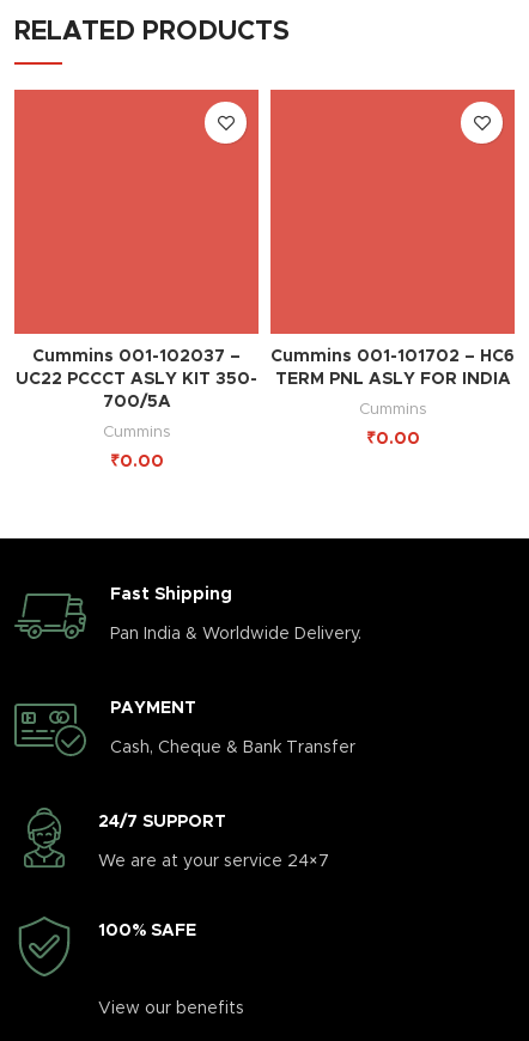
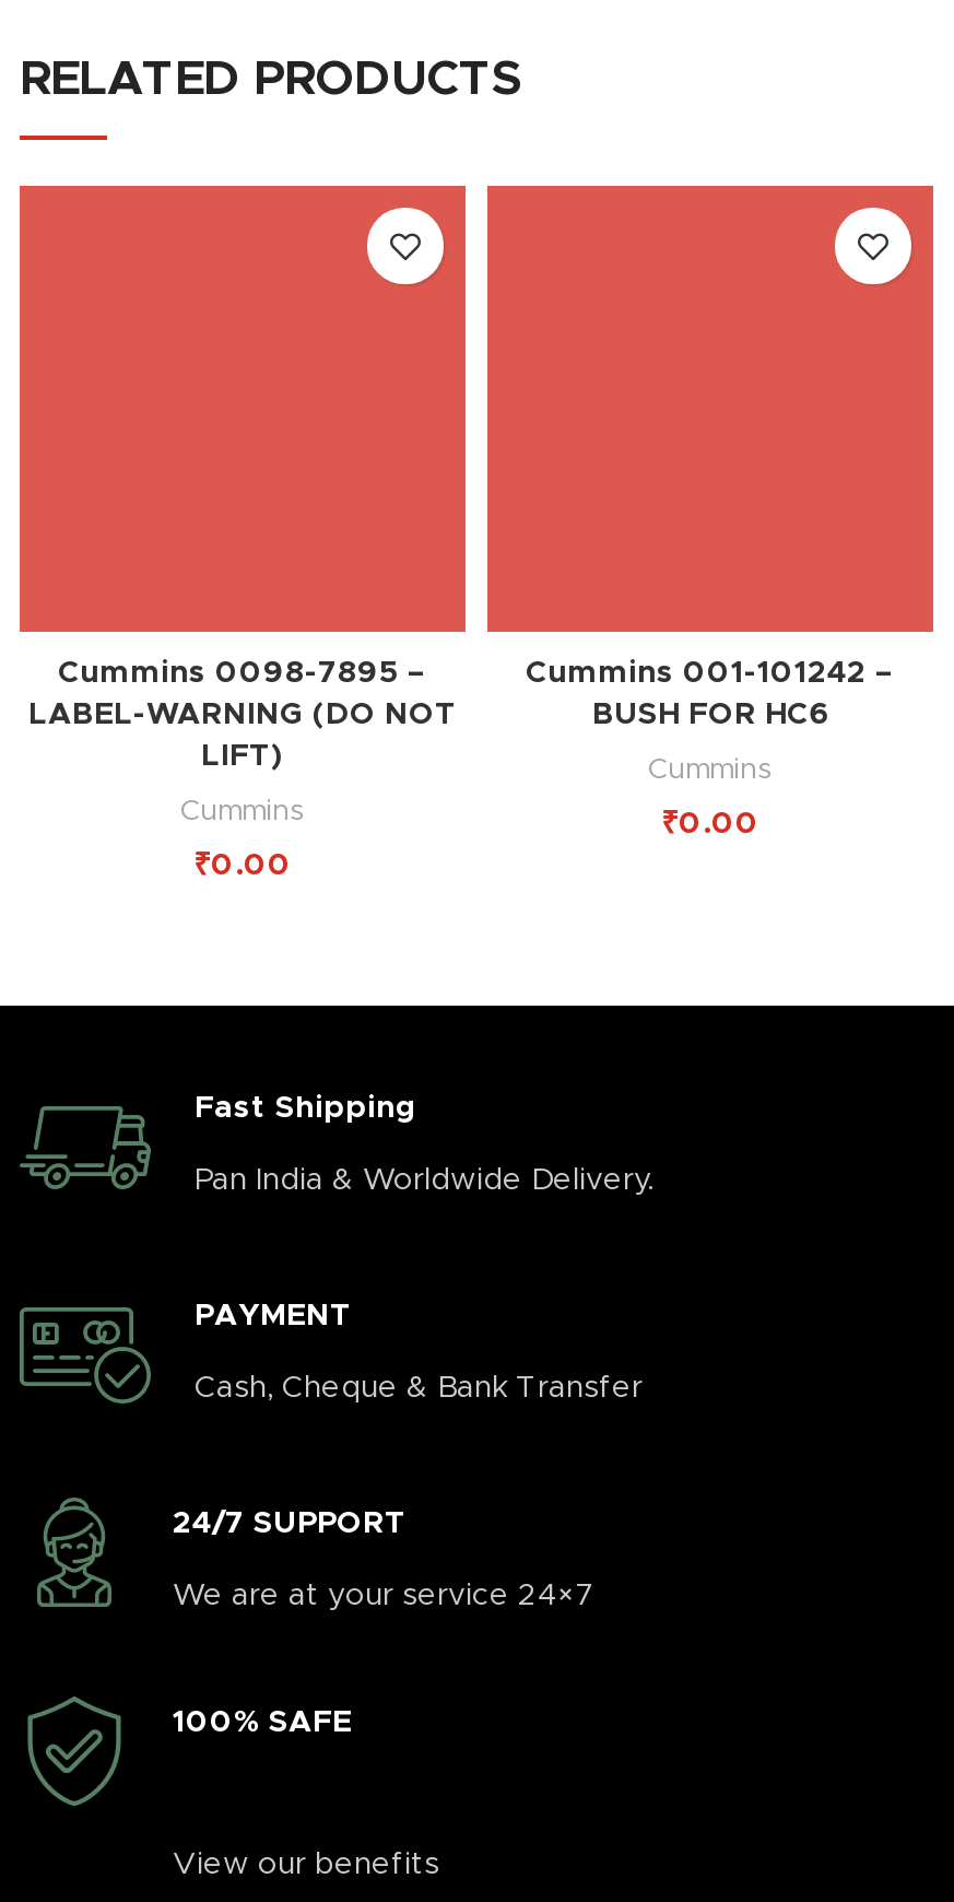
- Cummins 001-102037 –
- UC22 PCCCT ASLY KIT 350-
- 700/5A
+ Cummins 0098-7895 –
+ LABEL-WARNING (DO NOT
+ LIFT)

- Cummins 001-101702 – HC6
- TERM PNL ASLY FOR INDIA
+ Cummins 001-101242 –
+ BUSH FOR HC6
